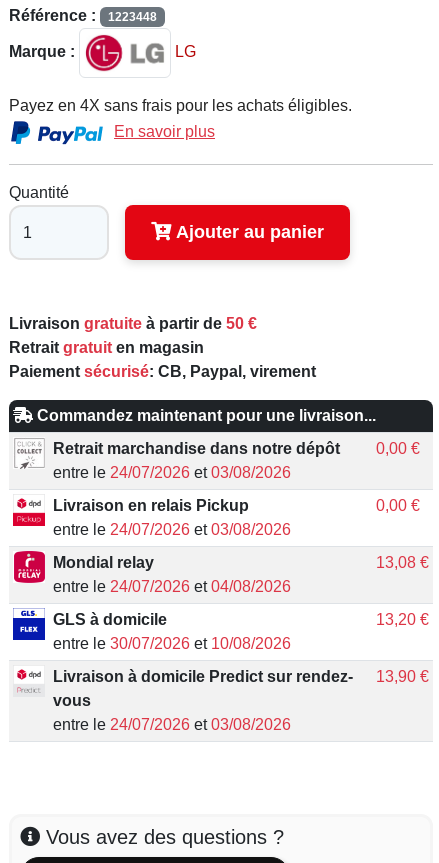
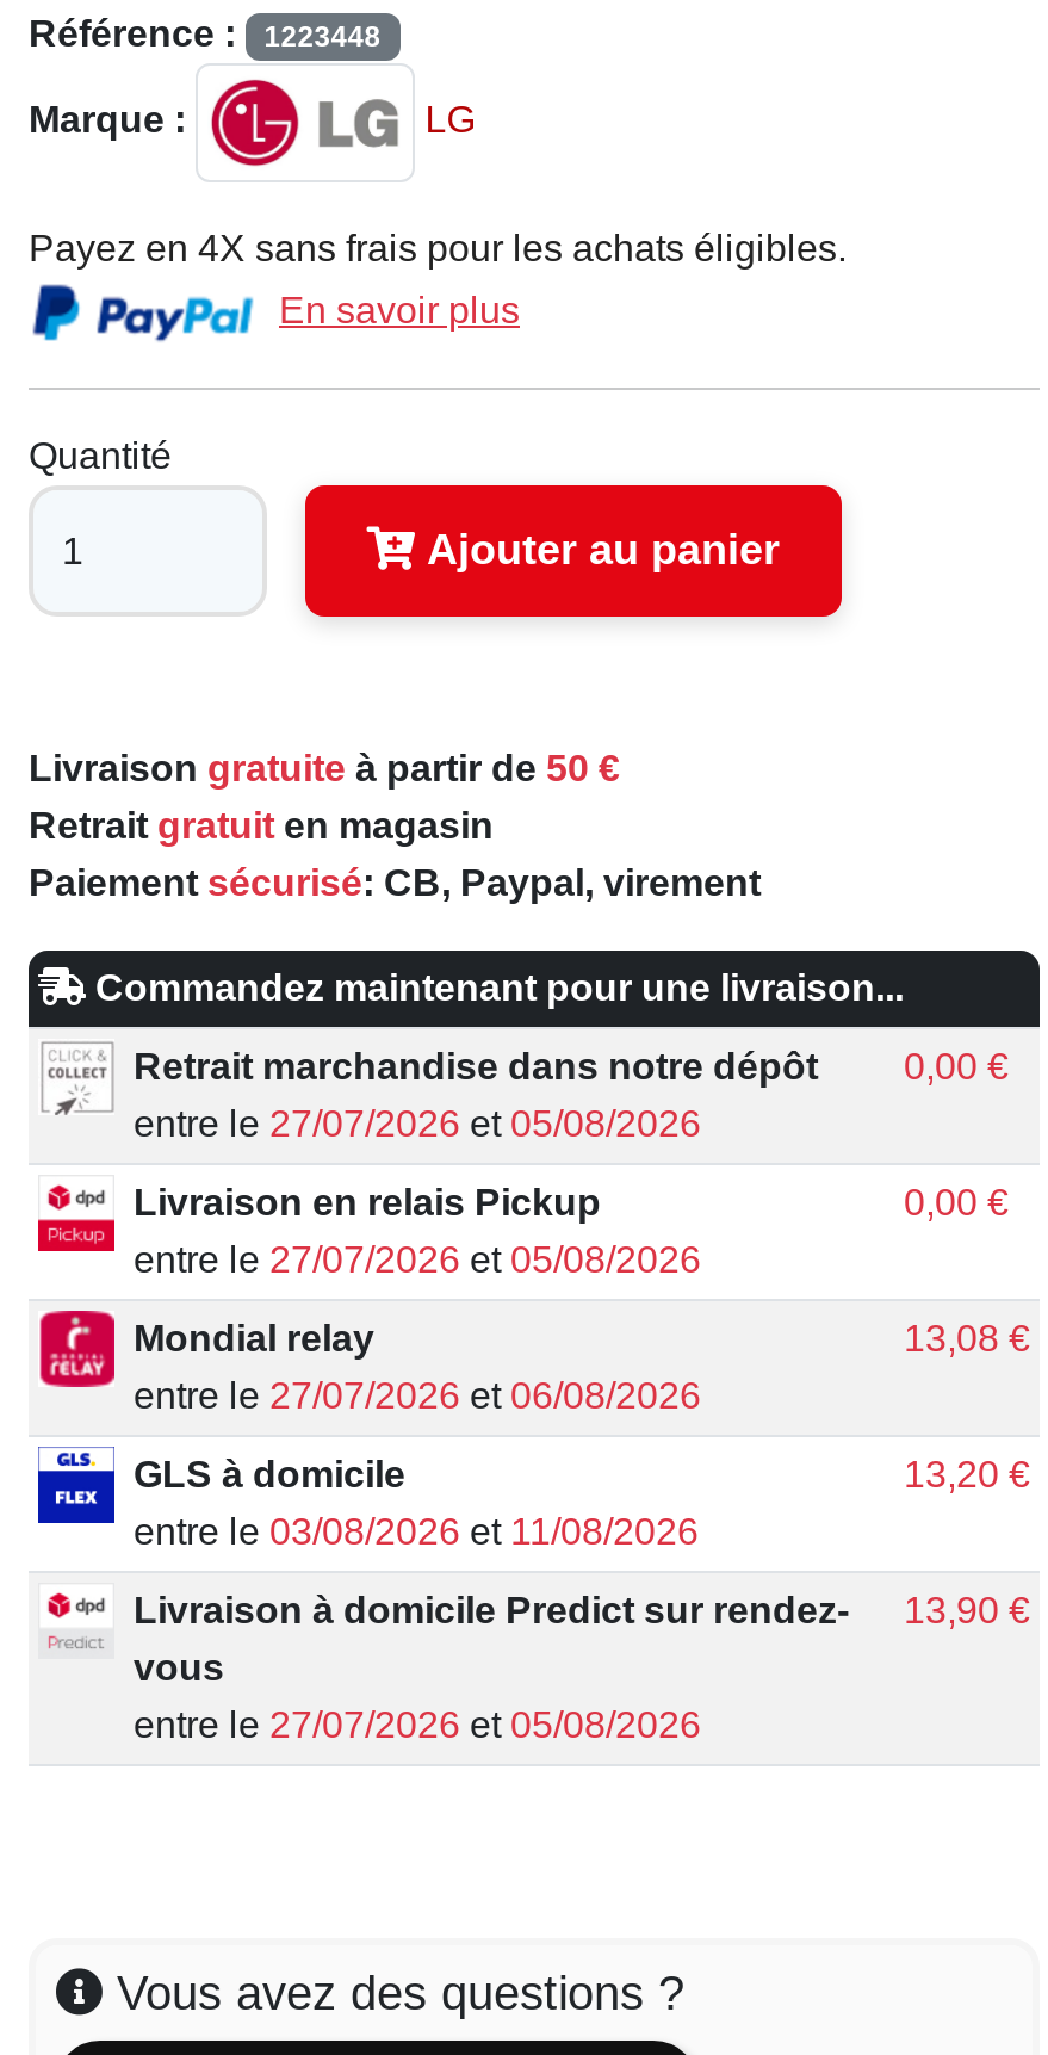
- entre le 24/07/2026 et 03/08/2026
+ entre le 27/07/2026 et 05/08/2026

- entre le 24/07/2026 et 03/08/2026
+ entre le 27/07/2026 et 05/08/2026

- entre le 24/07/2026 et 04/08/2026
+ entre le 27/07/2026 et 06/08/2026

- entre le 30/07/2026 et 10/08/2026
+ entre le 03/08/2026 et 11/08/2026

- entre le 24/07/2026 et 03/08/2026
+ entre le 27/07/2026 et 05/08/2026
